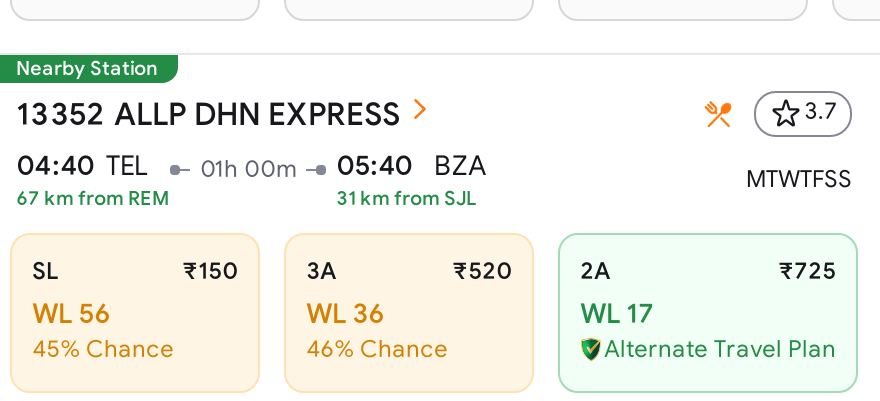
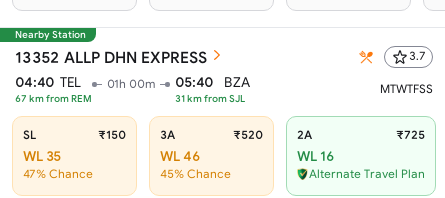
- WL 56
+ WL 35

- WL 36
+ WL 46

- WL 17
+ WL 16

- 45% Chance
+ 47% Chance

- 46% Chance
+ 45% Chance
